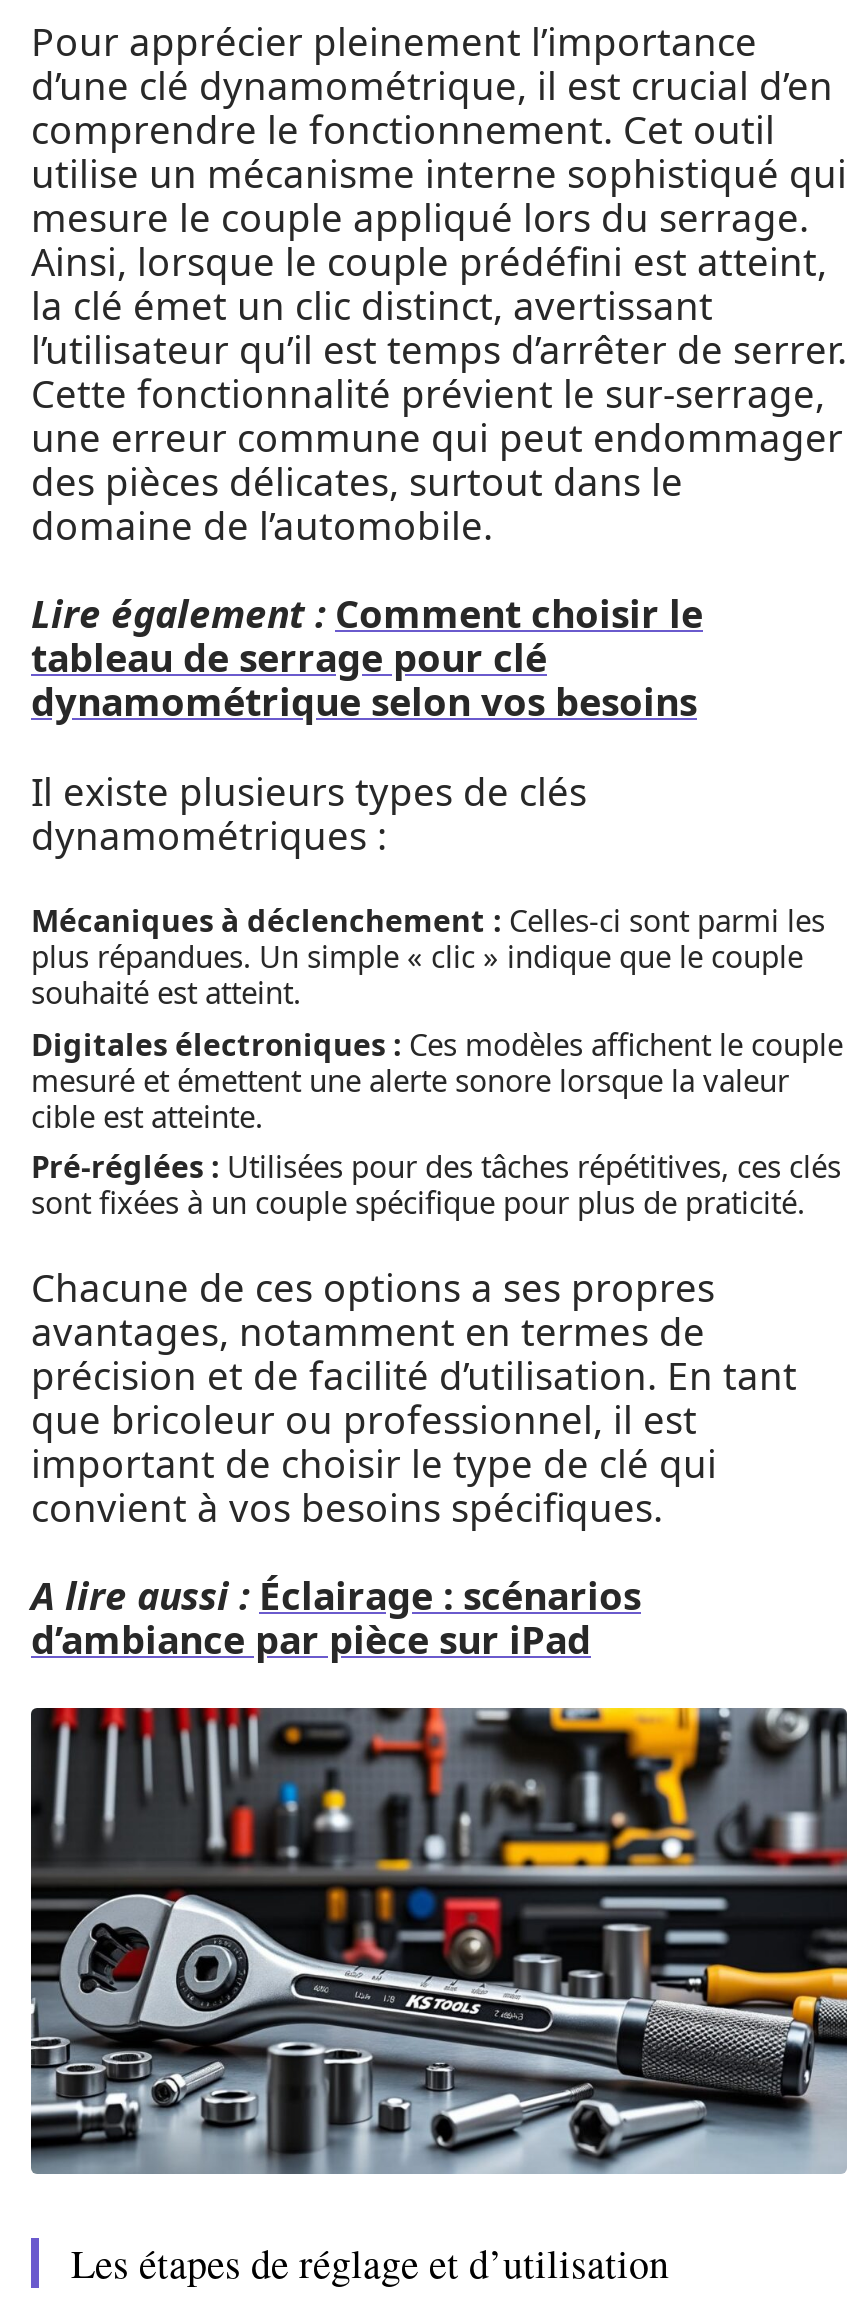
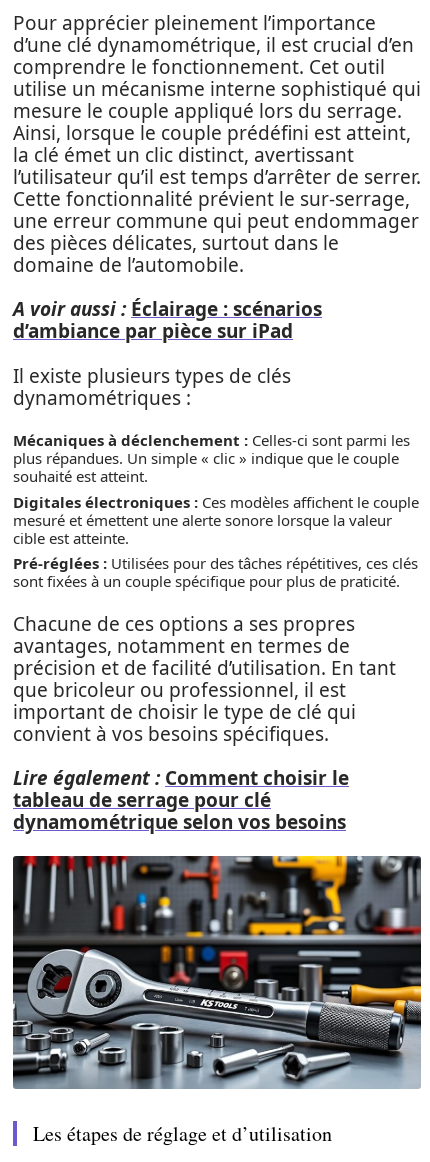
+ A voir aussi : Éclairage : scénarios

moved down: Lire également : Comment choisir le | tableau de serrage pour clé | dynamométrique selon vos besoins

moved up: Il existe plusieurs types de clés | dynamométriques : | Mécaniques à déclenchement : Celles-ci sont parmi les | ... | important de choisir le type de clé qui | convient à vos besoins spécifiques.

- A lire aussi : Éclairage : scénarios

moved up: d’ambiance par pièce sur iPad
